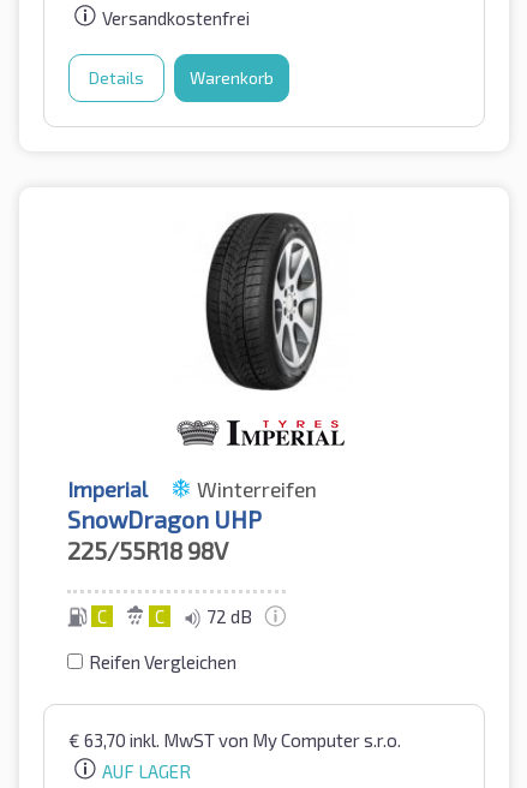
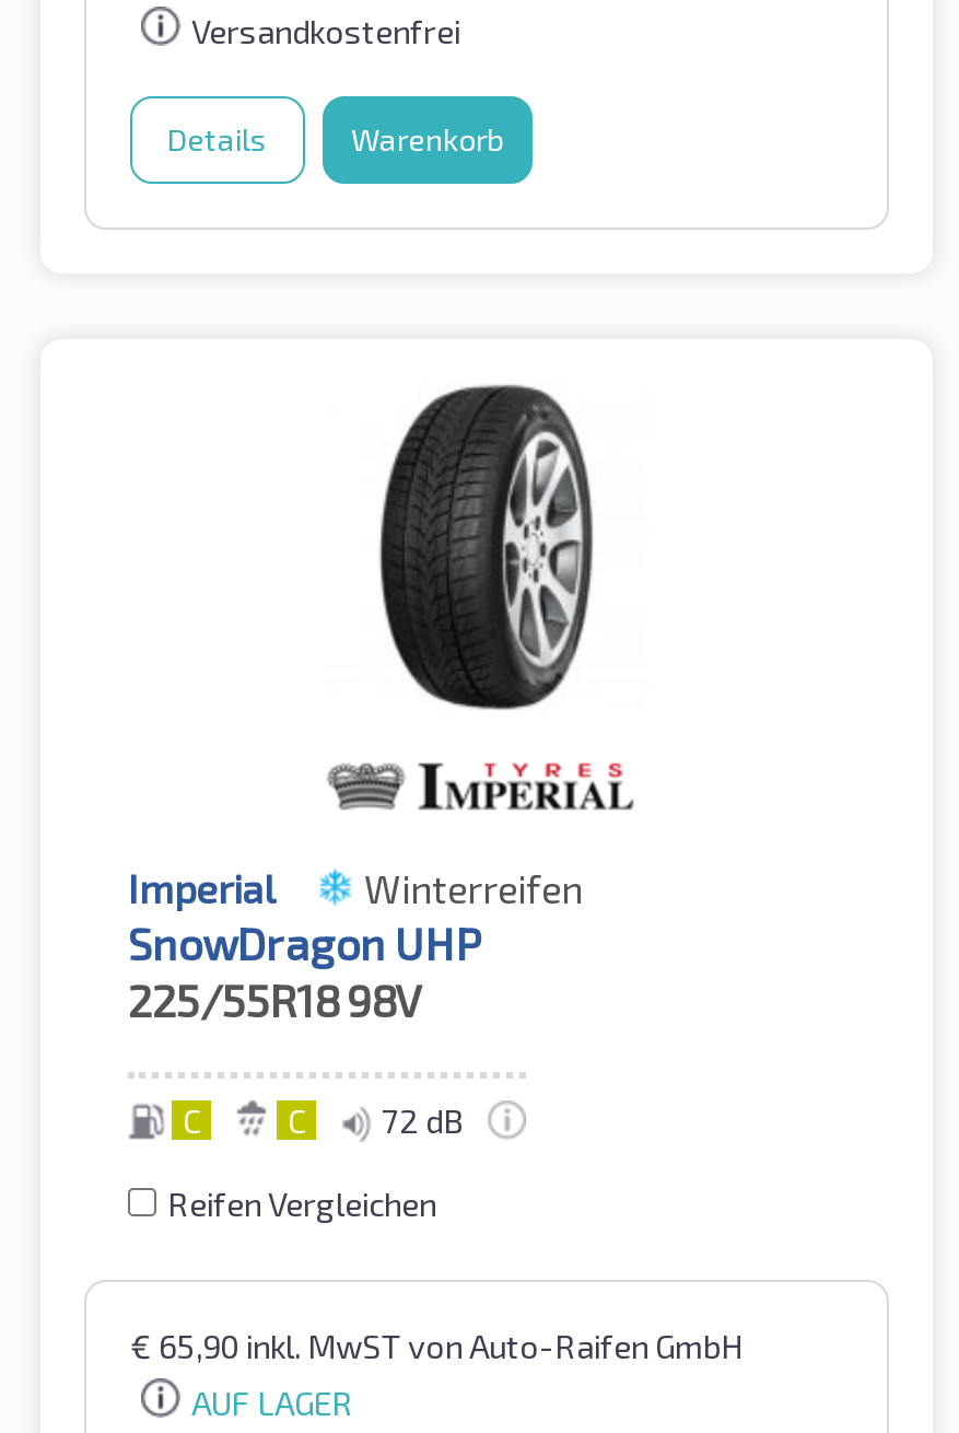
- € 63,70 inkl. MwST von My Computer s.r.o.
+ € 65,90 inkl. MwST von Auto-Raifen GmbH
